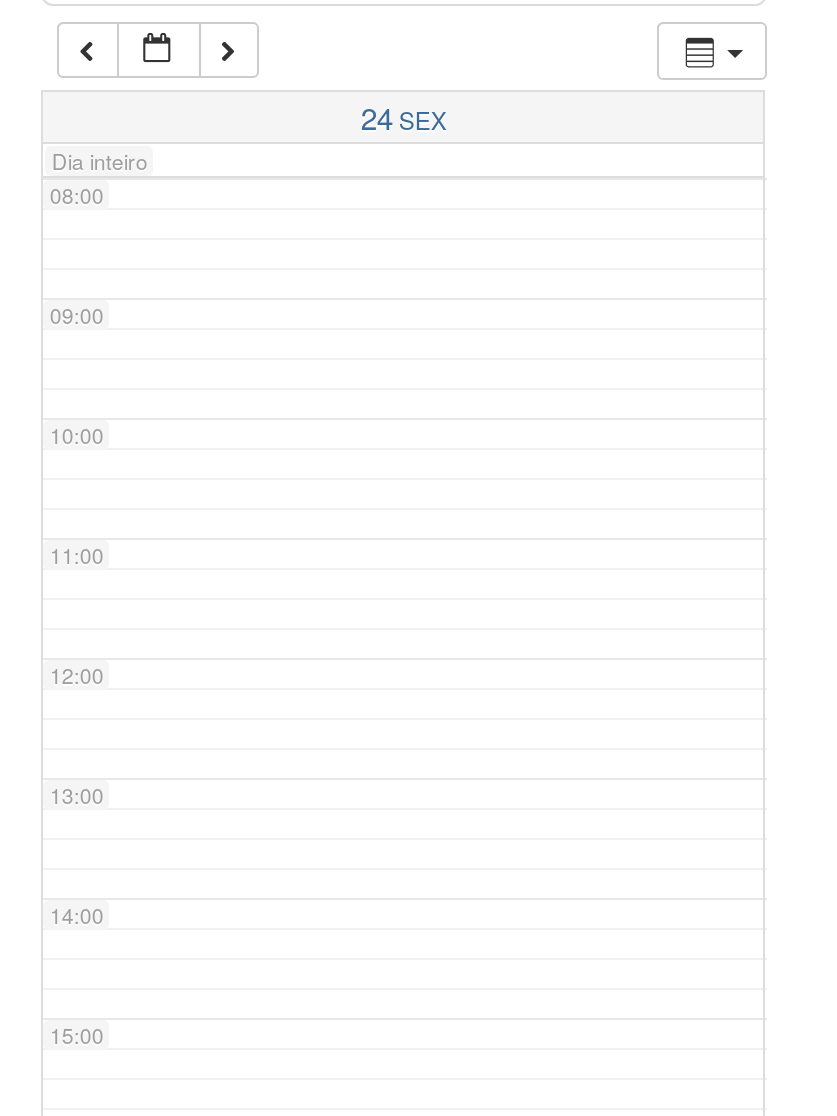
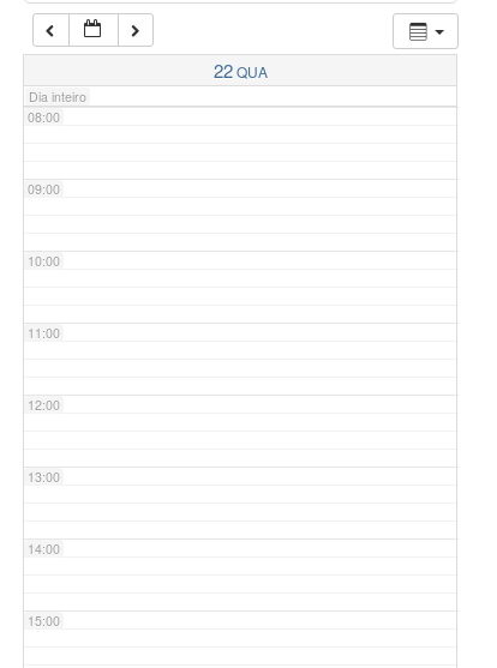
- 24 SEX
+ 22 QUA
